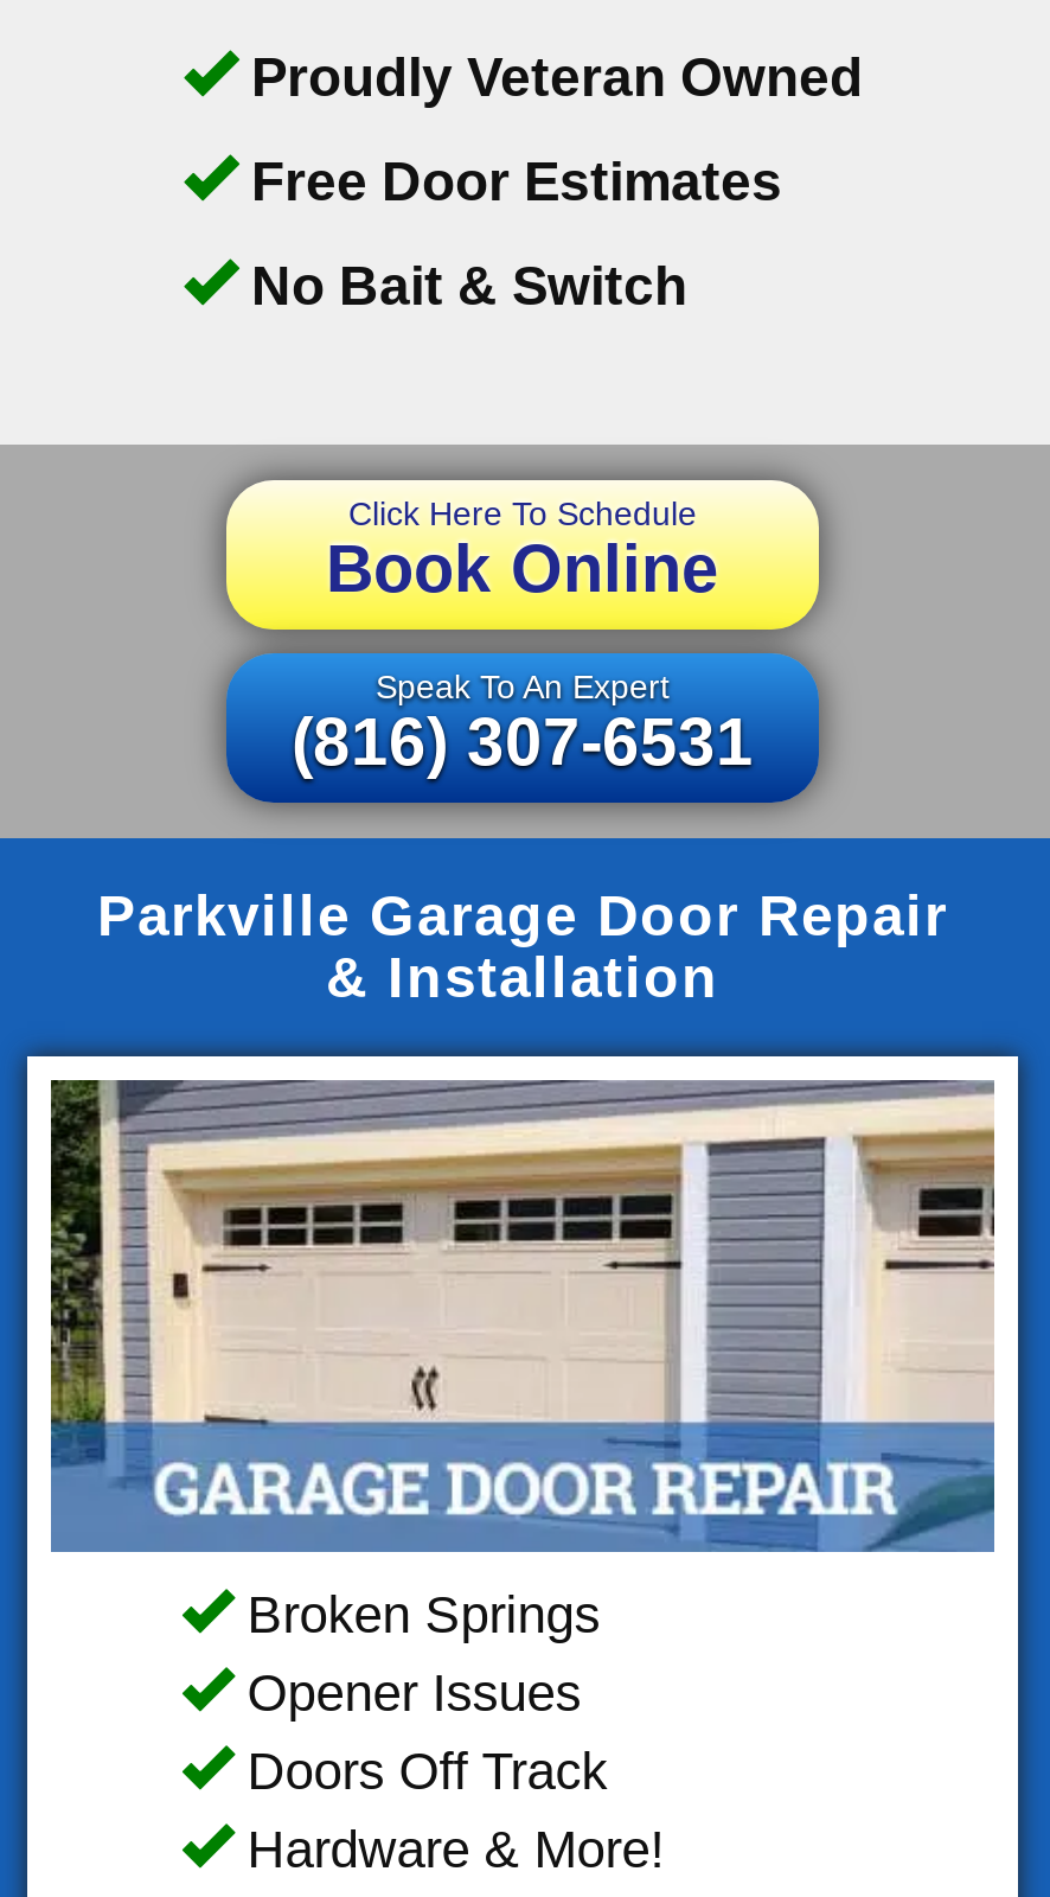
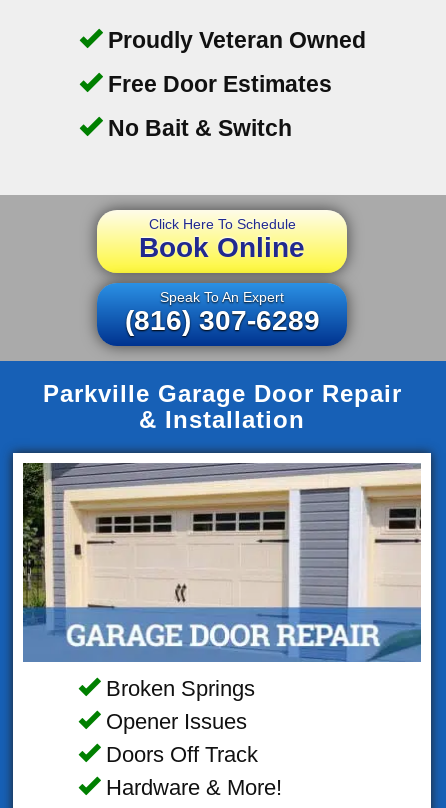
- (816) 307-6531
+ (816) 307-6289
